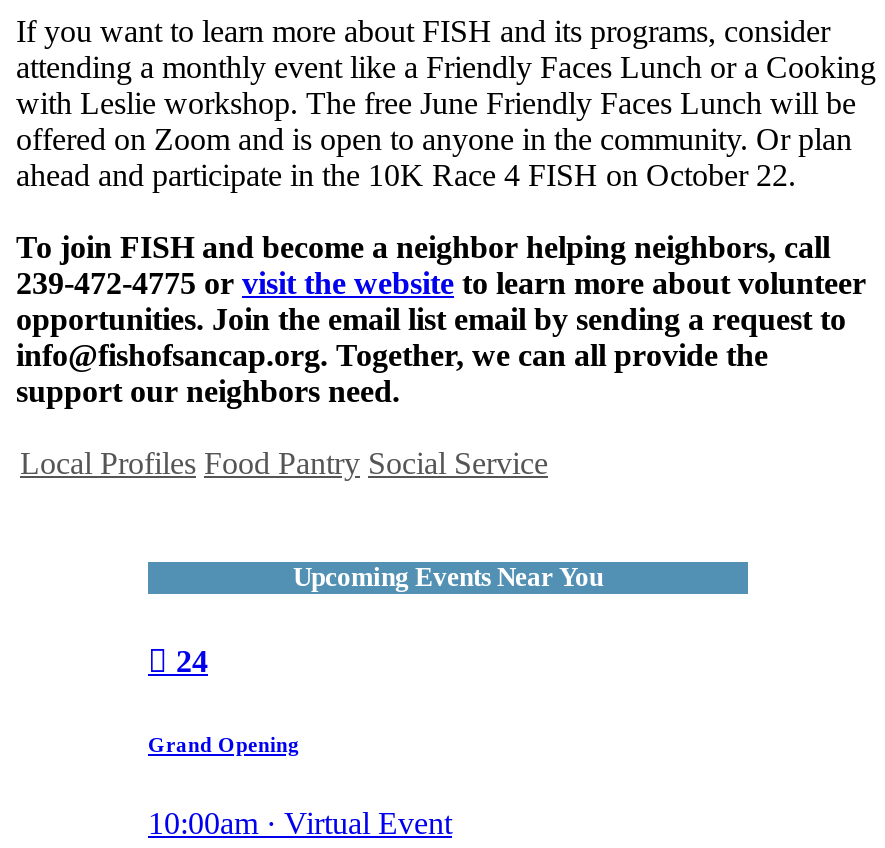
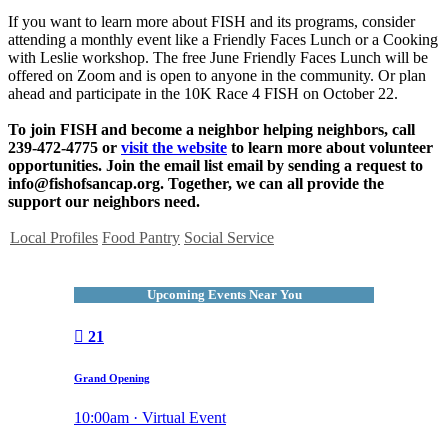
- 24
+ 21
